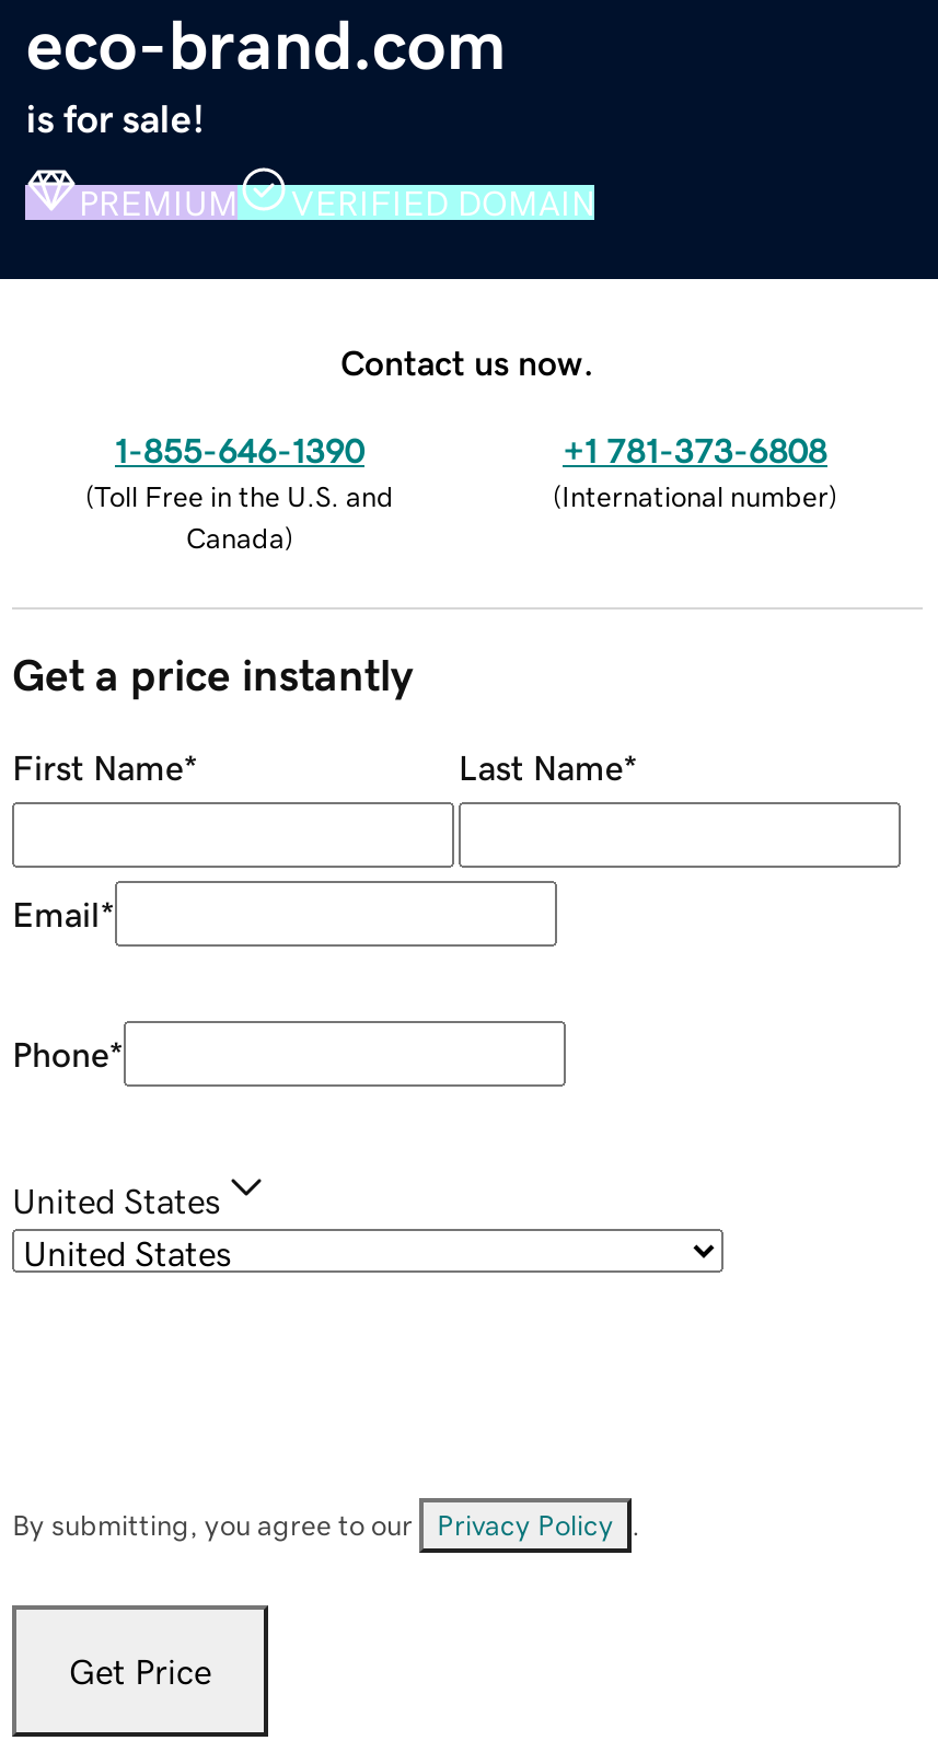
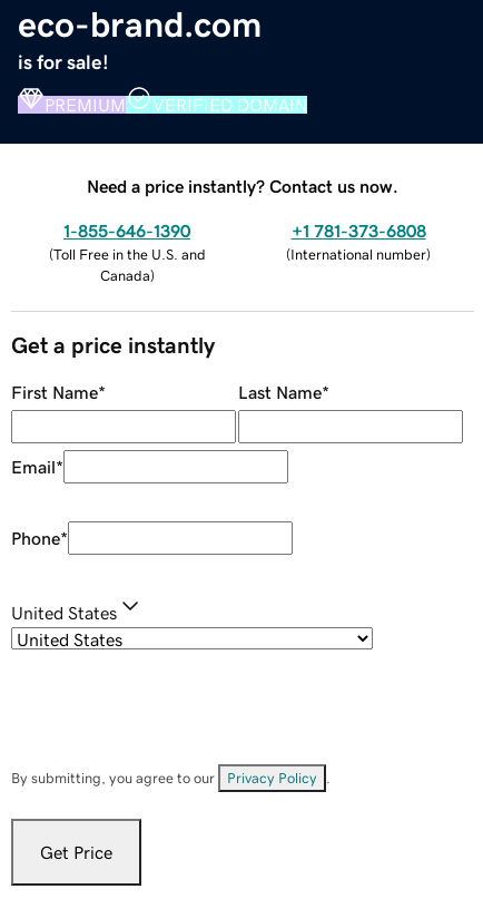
- Contact us now.
+ Need a price instantly? Contact us now.
